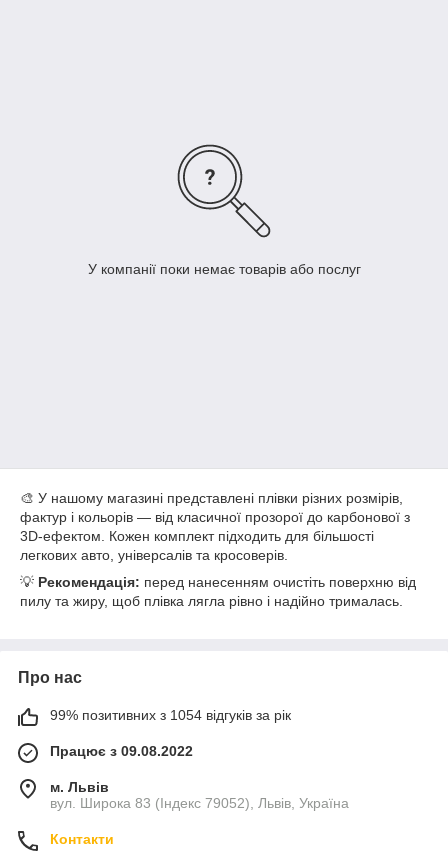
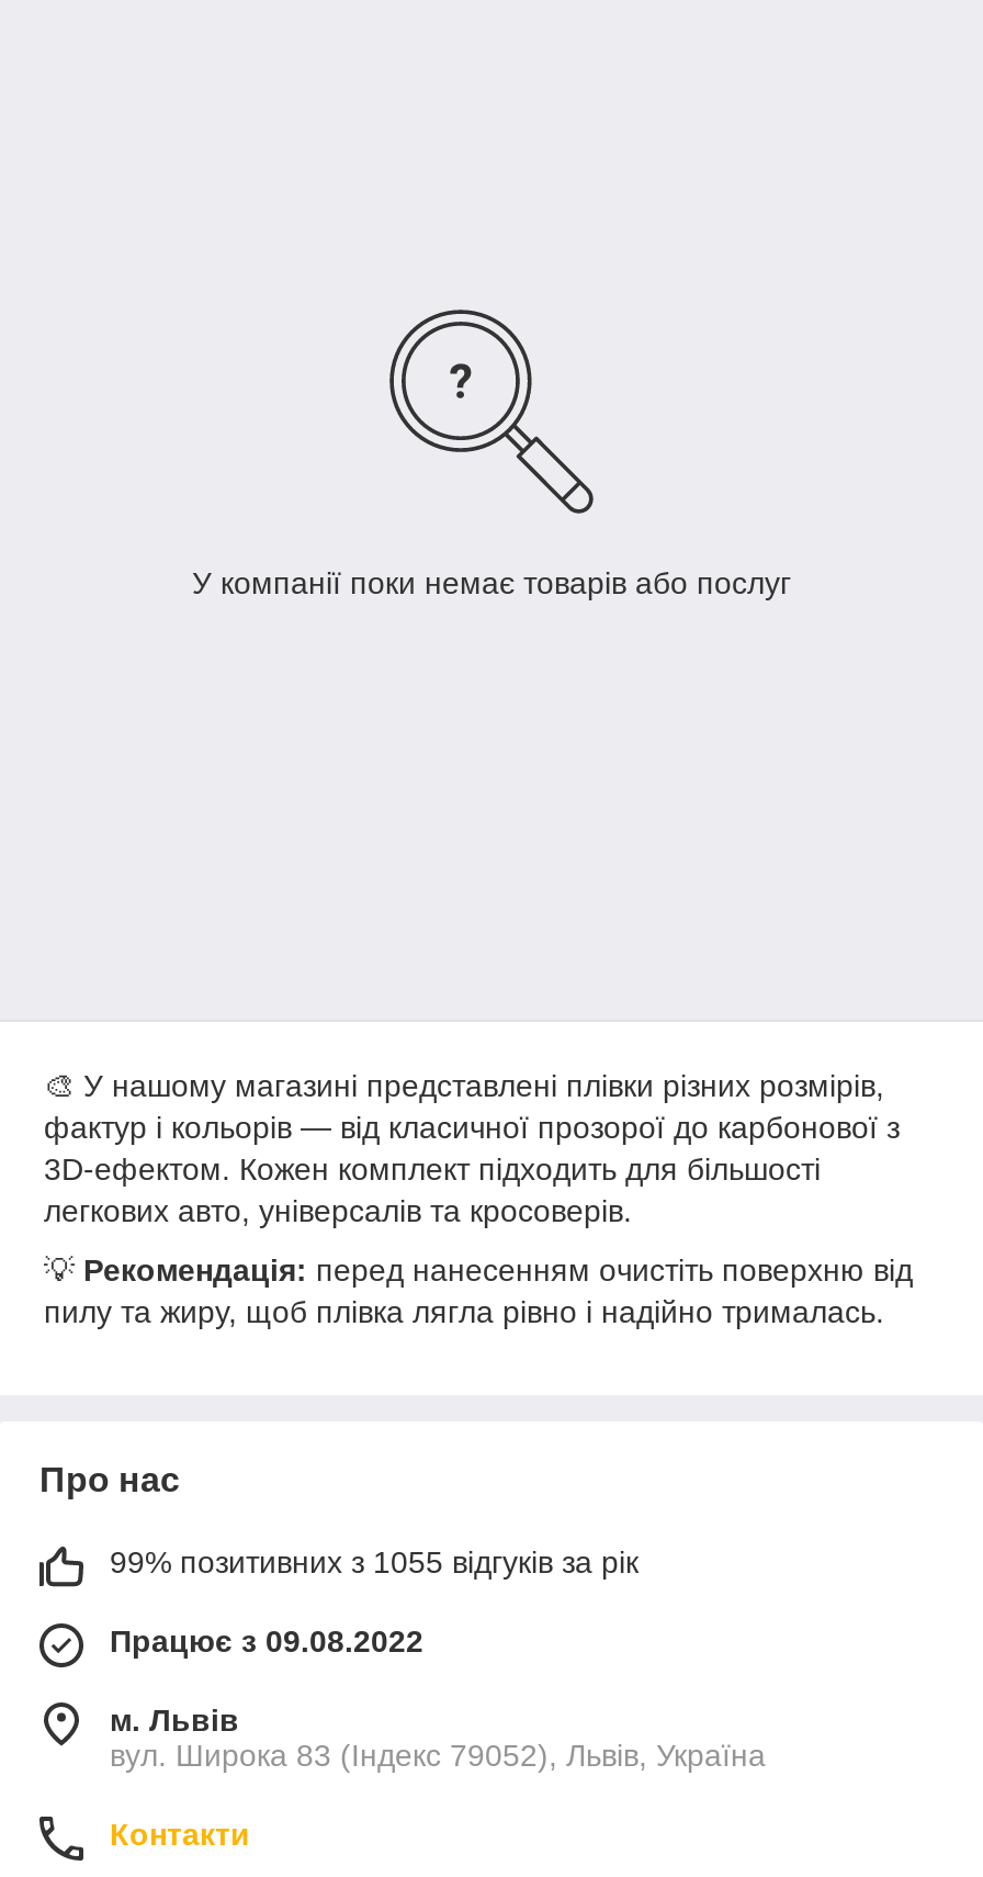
- 99% позитивних з 1054 відгуків за рік
+ 99% позитивних з 1055 відгуків за рік
